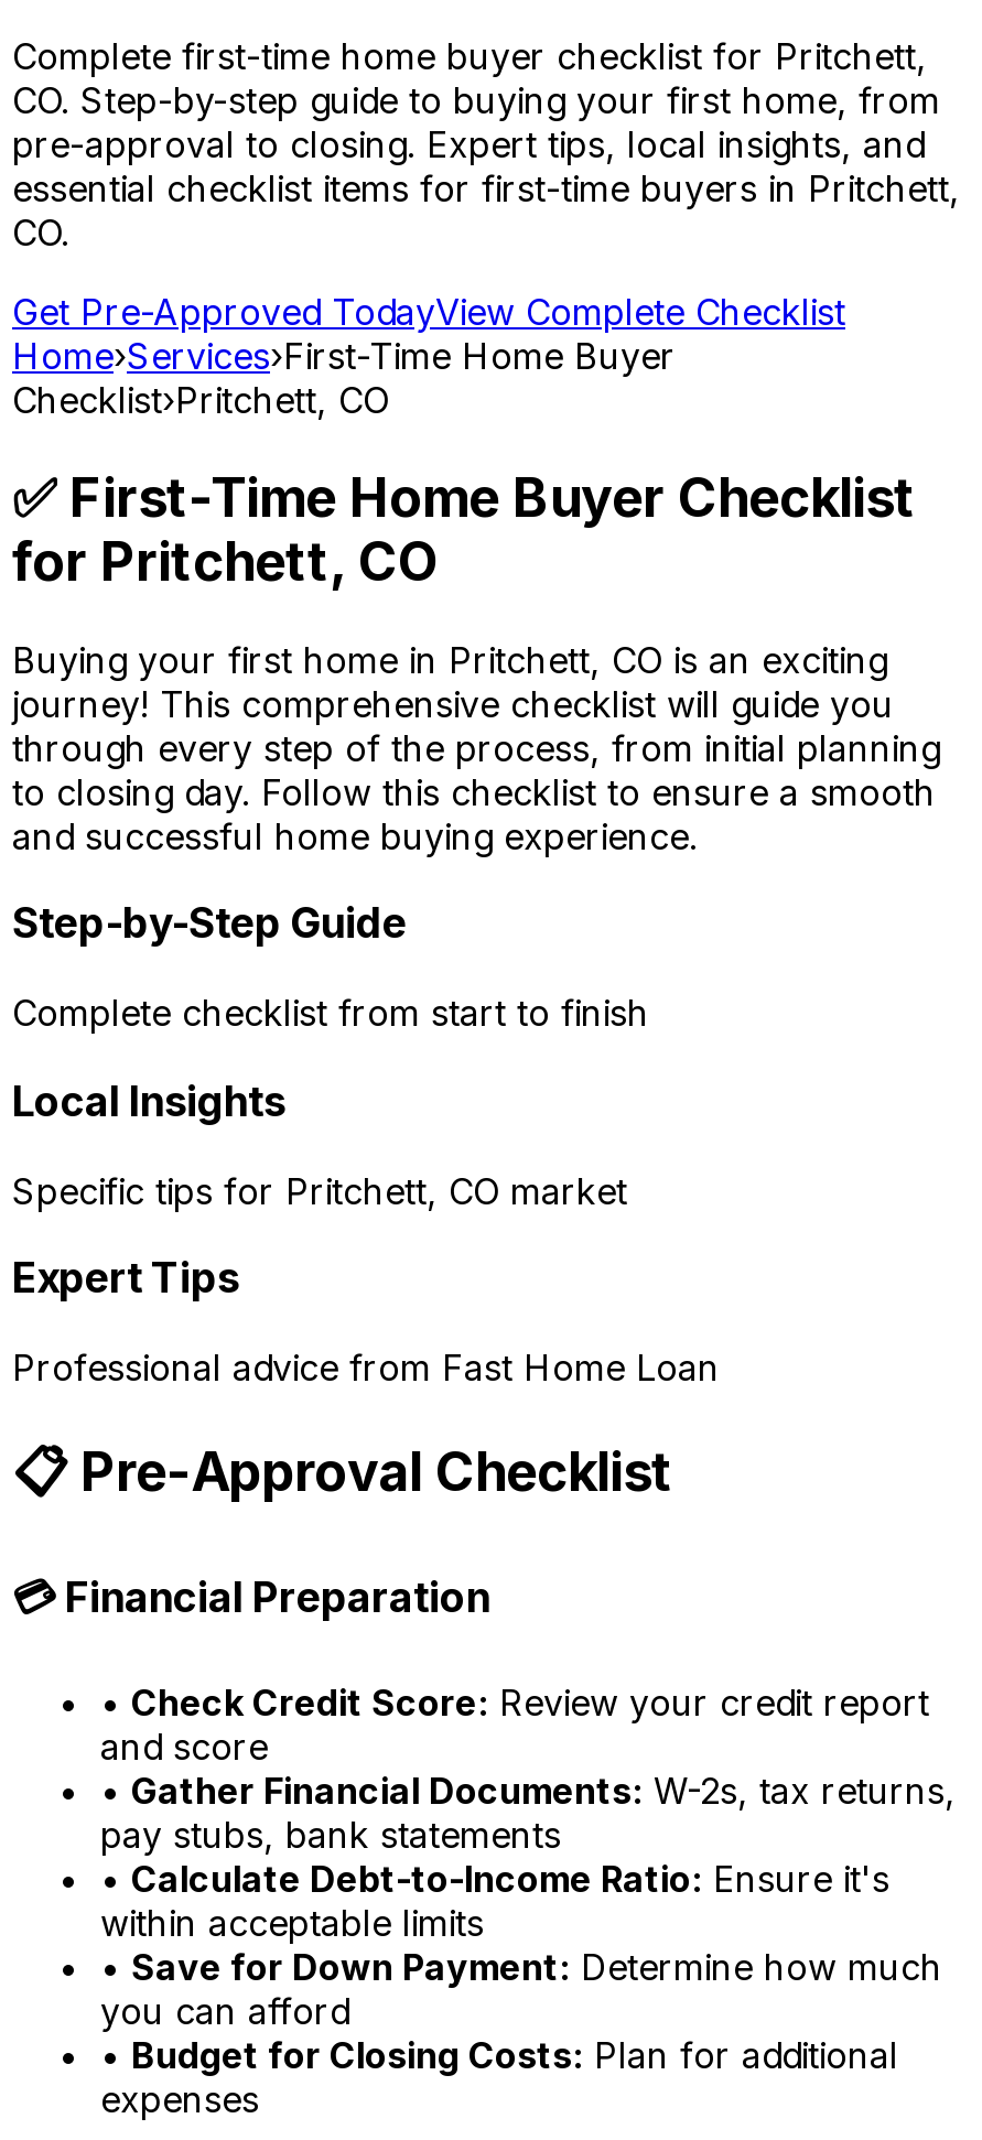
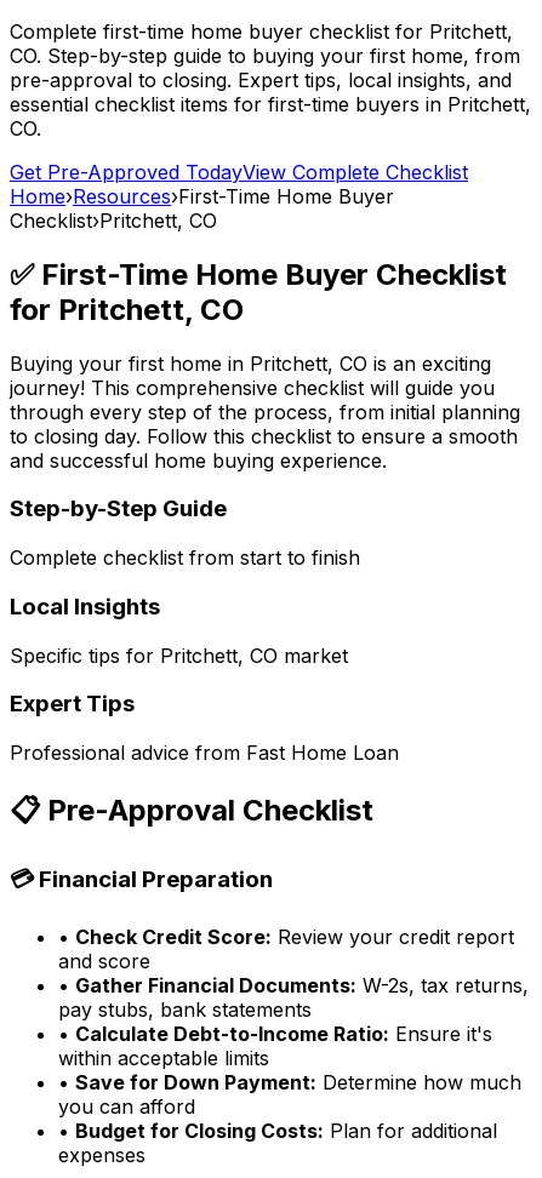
- Home›Services›First-Time Home Buyer
+ Home›Resources›First-Time Home Buyer
